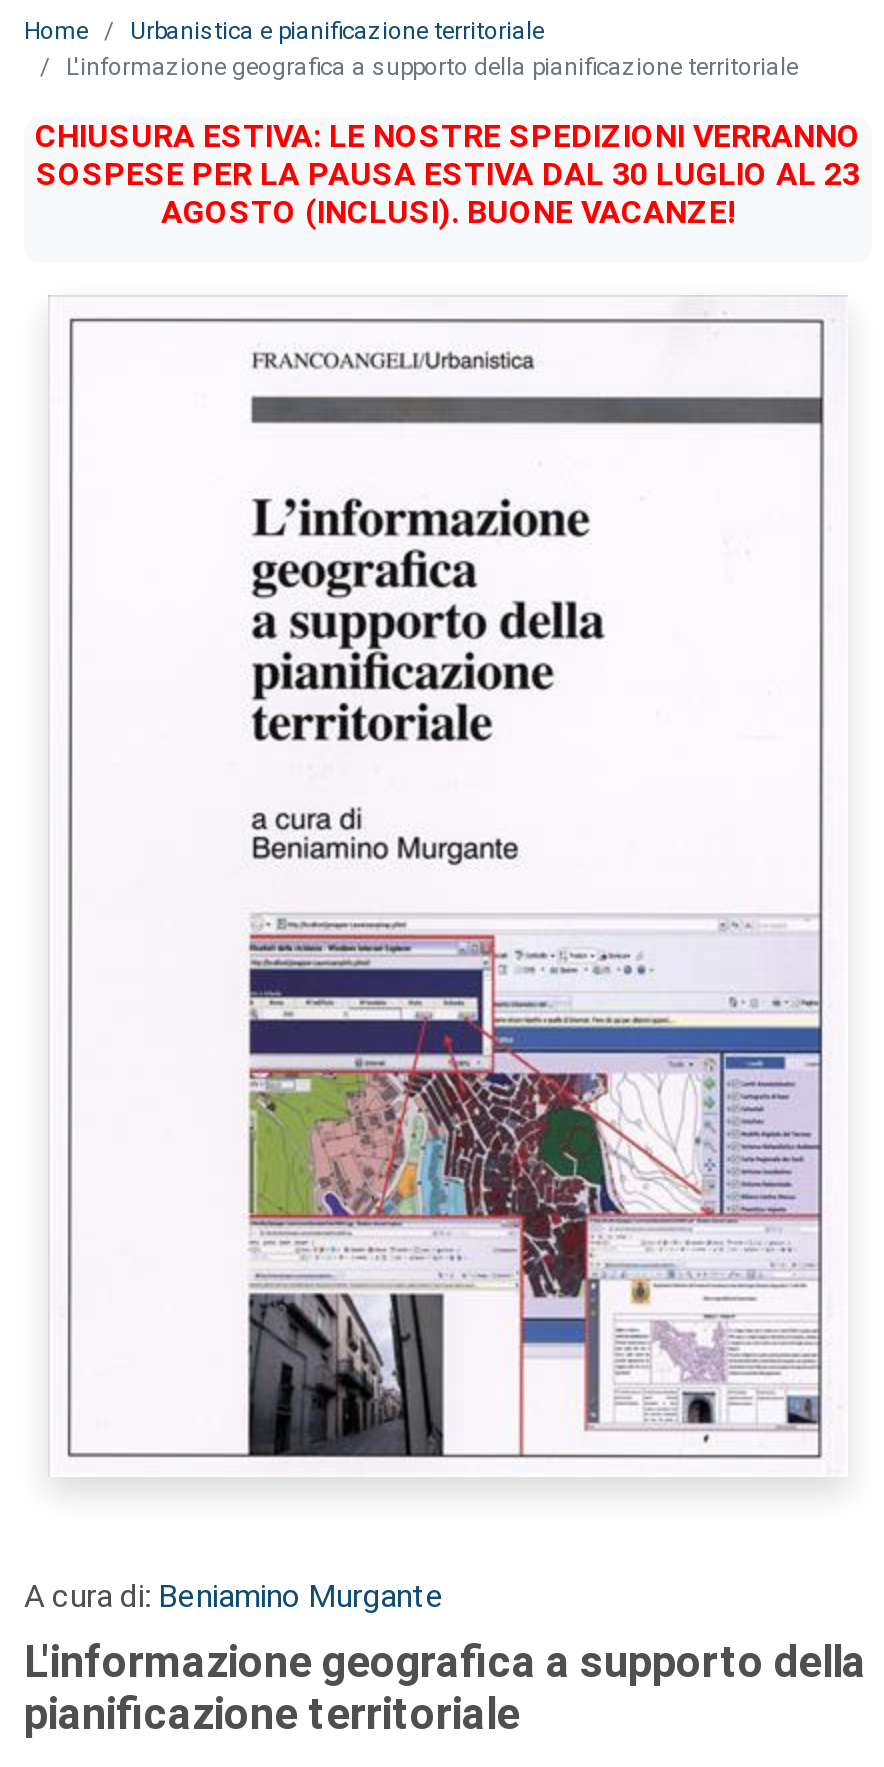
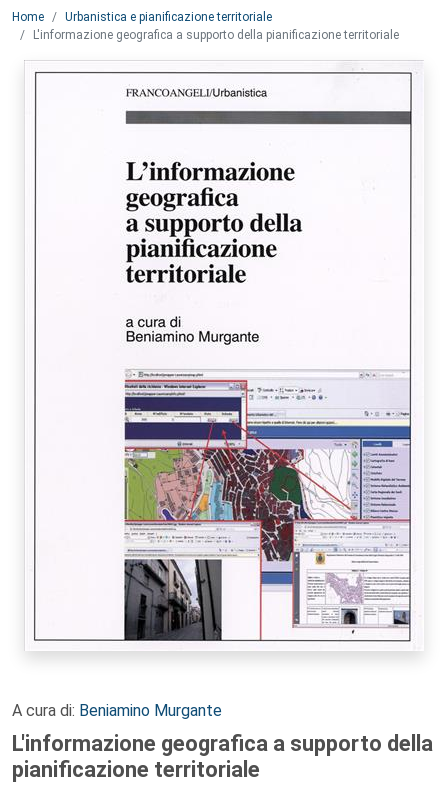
- CHIUSURA ESTIVA: LE NOSTRE SPEDIZIONI VERRANNO
- SOSPESE PER LA PAUSA ESTIVA DAL 30 LUGLIO AL 23
- AGOSTO (INCLUSI). BUONE VACANZE!
